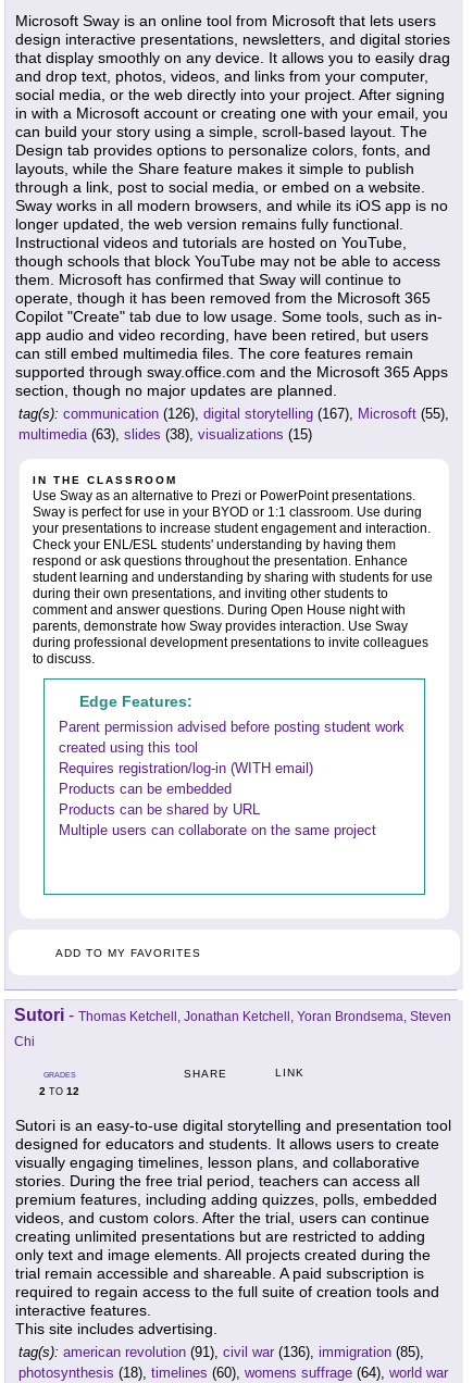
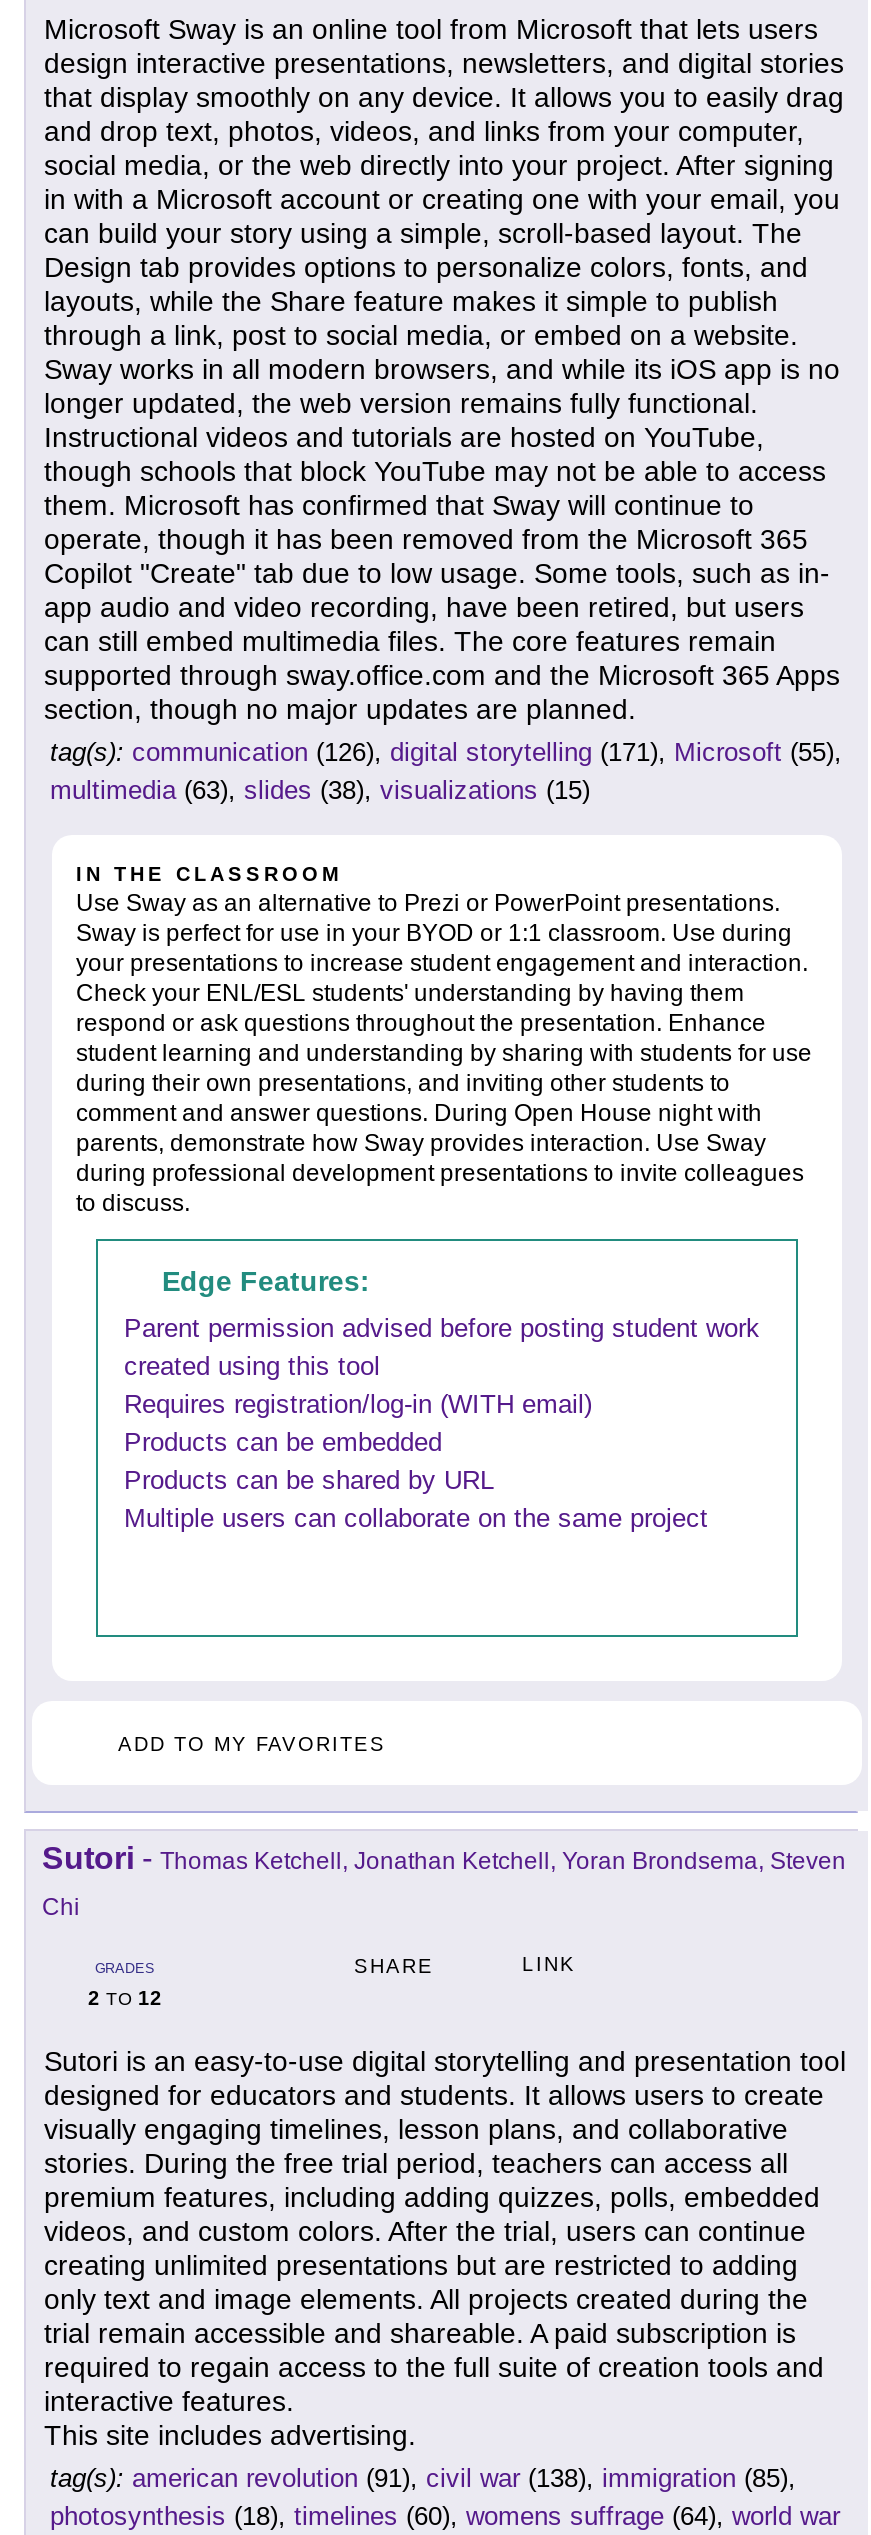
- tag(s): communication (126), digital storytelling (167), Microsoft (55),
+ tag(s): communication (126), digital storytelling (171), Microsoft (55),

- tag(s): american revolution (91), civil war (136), immigration (85),
+ tag(s): american revolution (91), civil war (138), immigration (85),
